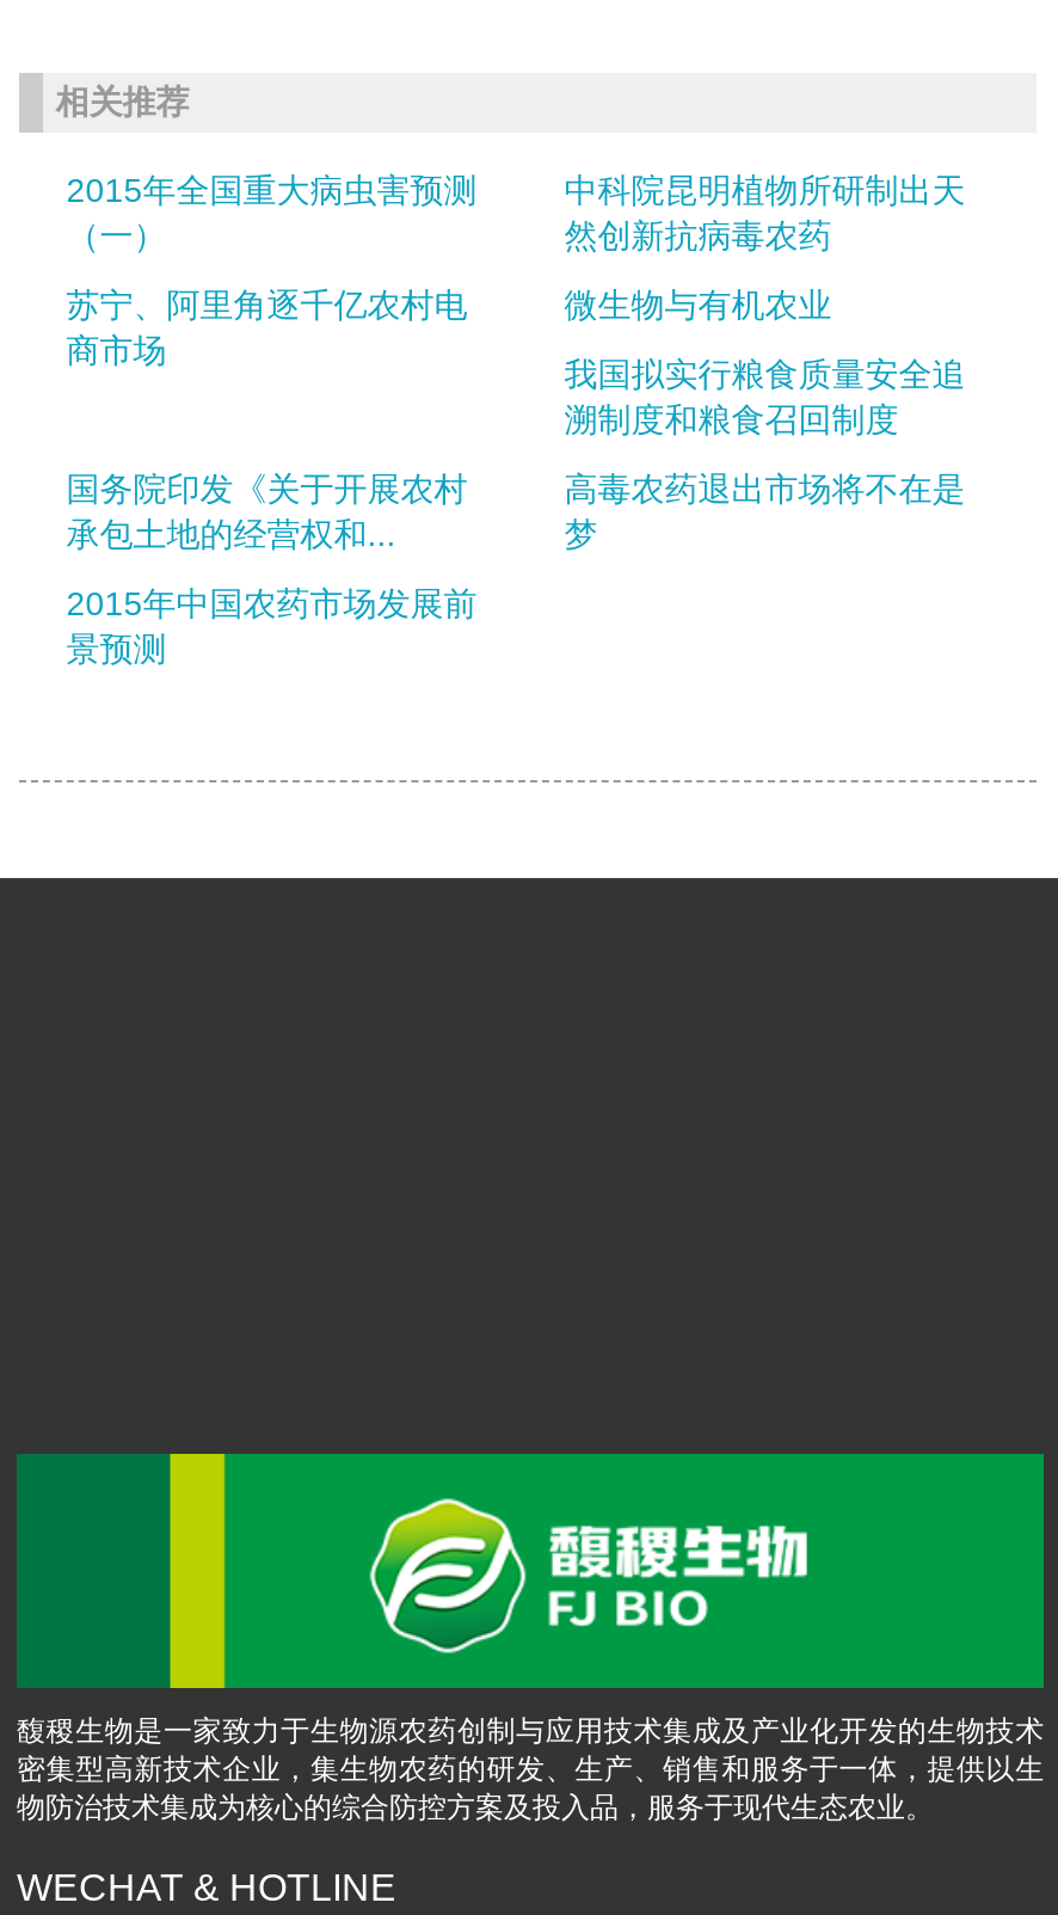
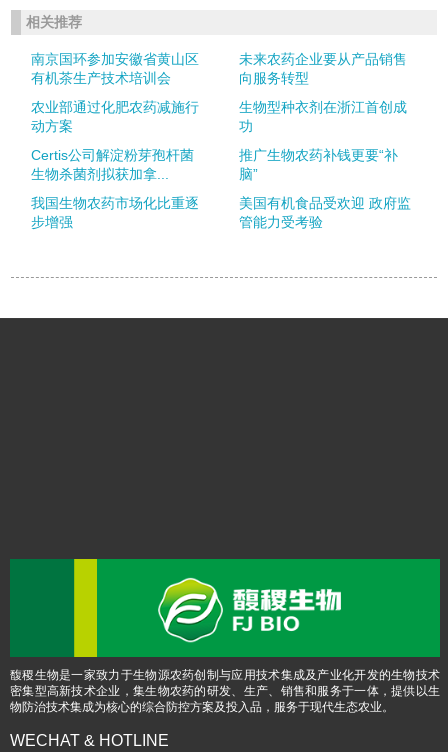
- 2015年全国重大病虫害预测
- （一）
+ 南京国环参加安徽省黄山区
+ 有机茶生产技术培训会

- 中科院昆明植物所研制出天
- 然创新抗病毒农药
+ 未来农药企业要从产品销售
+ 向服务转型

- 苏宁、阿里角逐千亿农村电
- 商市场
+ 农业部通过化肥农药减施行
+ 动方案

- 微生物与有机农业
+ 生物型种衣剂在浙江首创成
+ 功

- 我国拟实行粮食质量安全追
- 溯制度和粮食召回制度
+ Certis公司解淀粉芽孢杆菌
+ 生物杀菌剂拟获加拿...

- 国务院印发《关于开展农村
- 承包土地的经营权和...
+ 推广生物农药补钱更要“补
+ 脑”

- 高毒农药退出市场将不在是
- 梦
+ 我国生物农药市场化比重逐
+ 步增强

- 2015年中国农药市场发展前
- 景预测
+ 美国有机食品受欢迎 政府监
+ 管能力受考验
